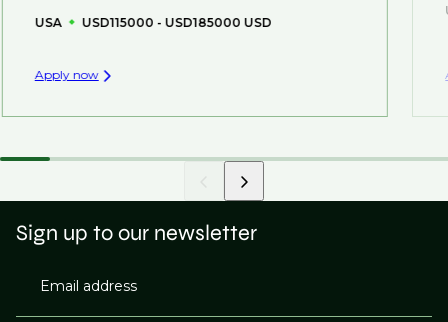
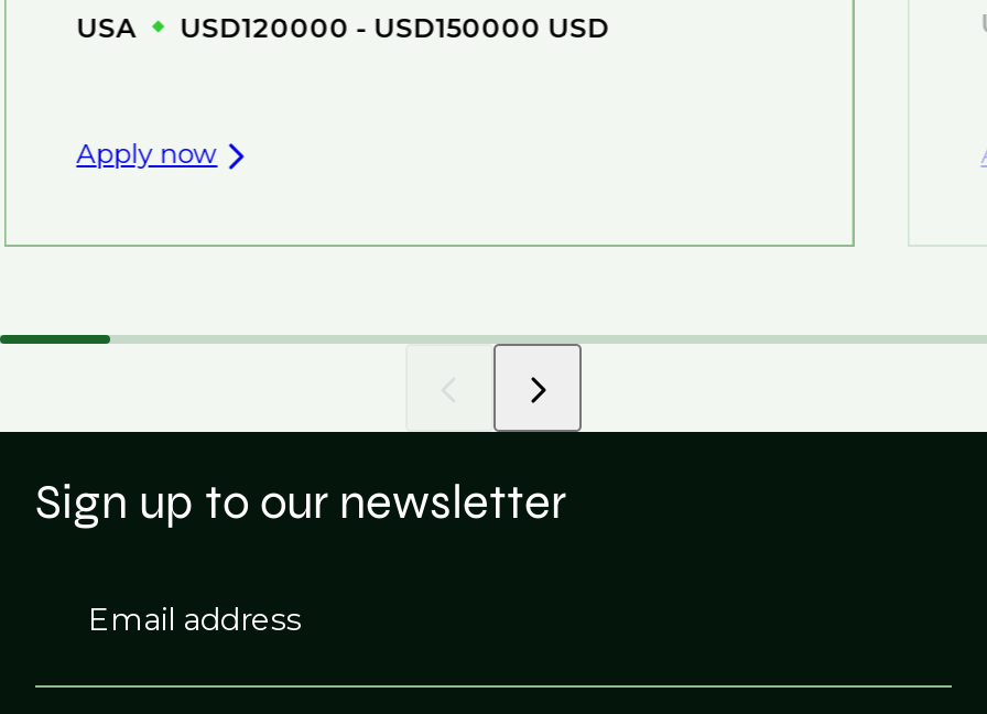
- USA USD115000 - USD185000 USD
+ USA USD120000 - USD150000 USD
